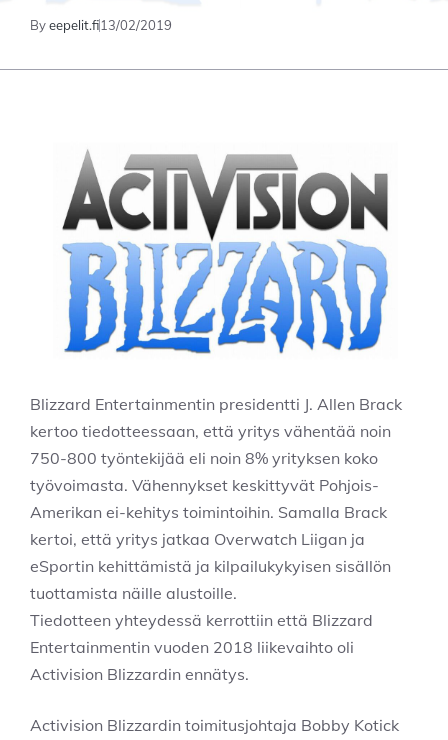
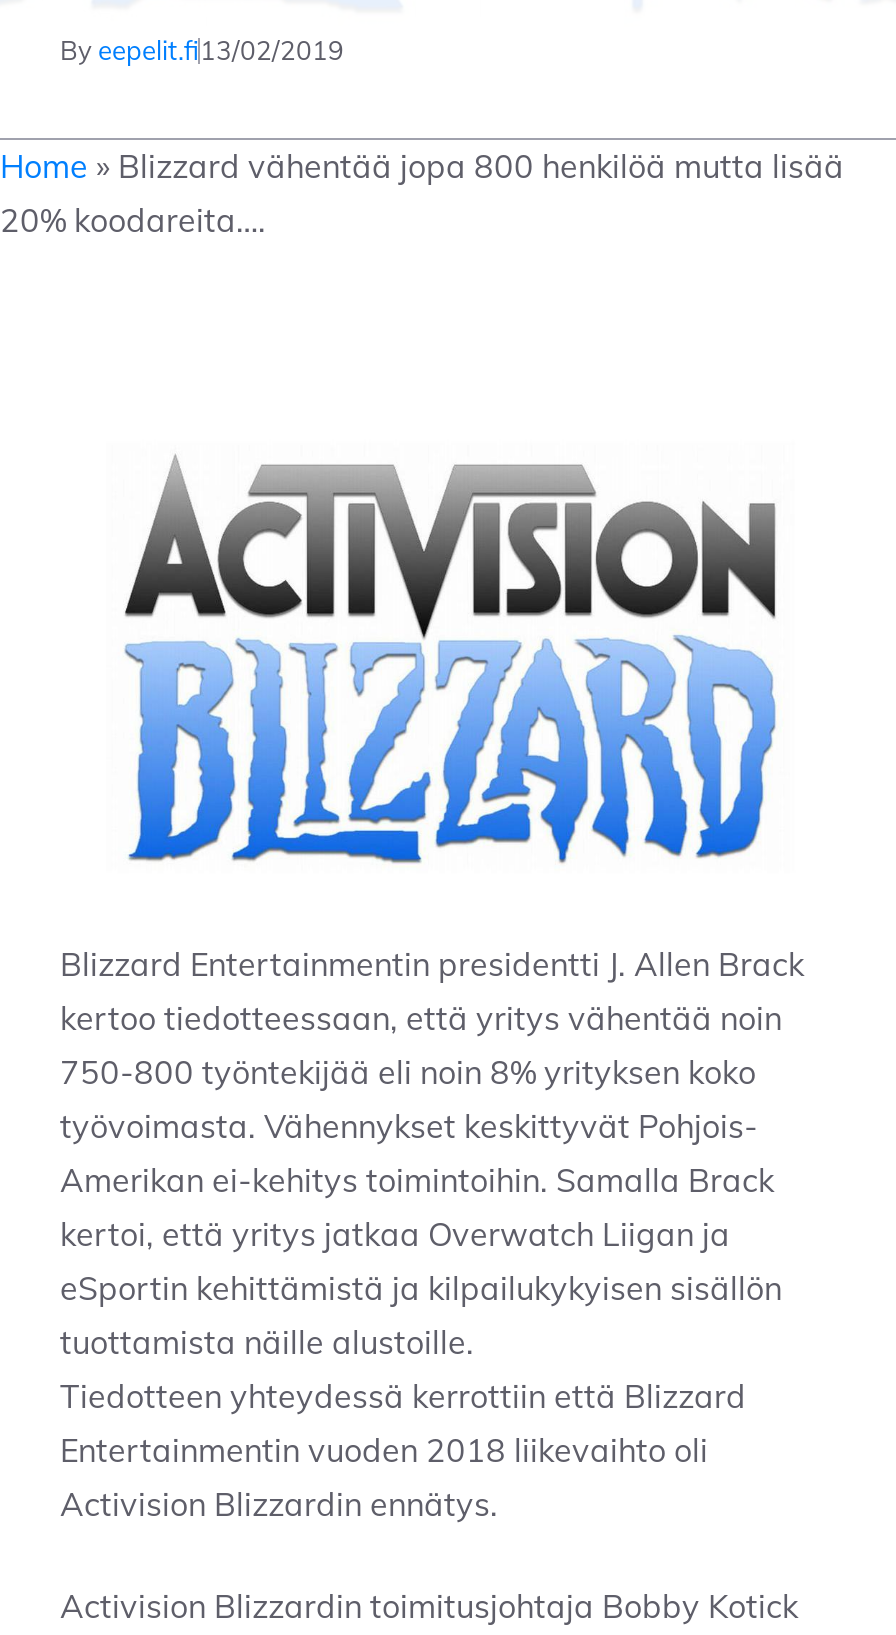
+ Home» Blizzard vähentää jopa 800 henkilöä mutta lisää
+ 20% koodareita….
